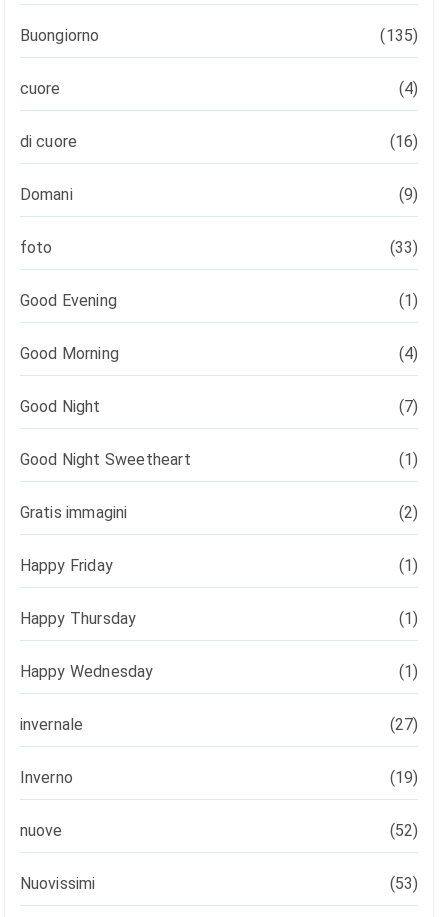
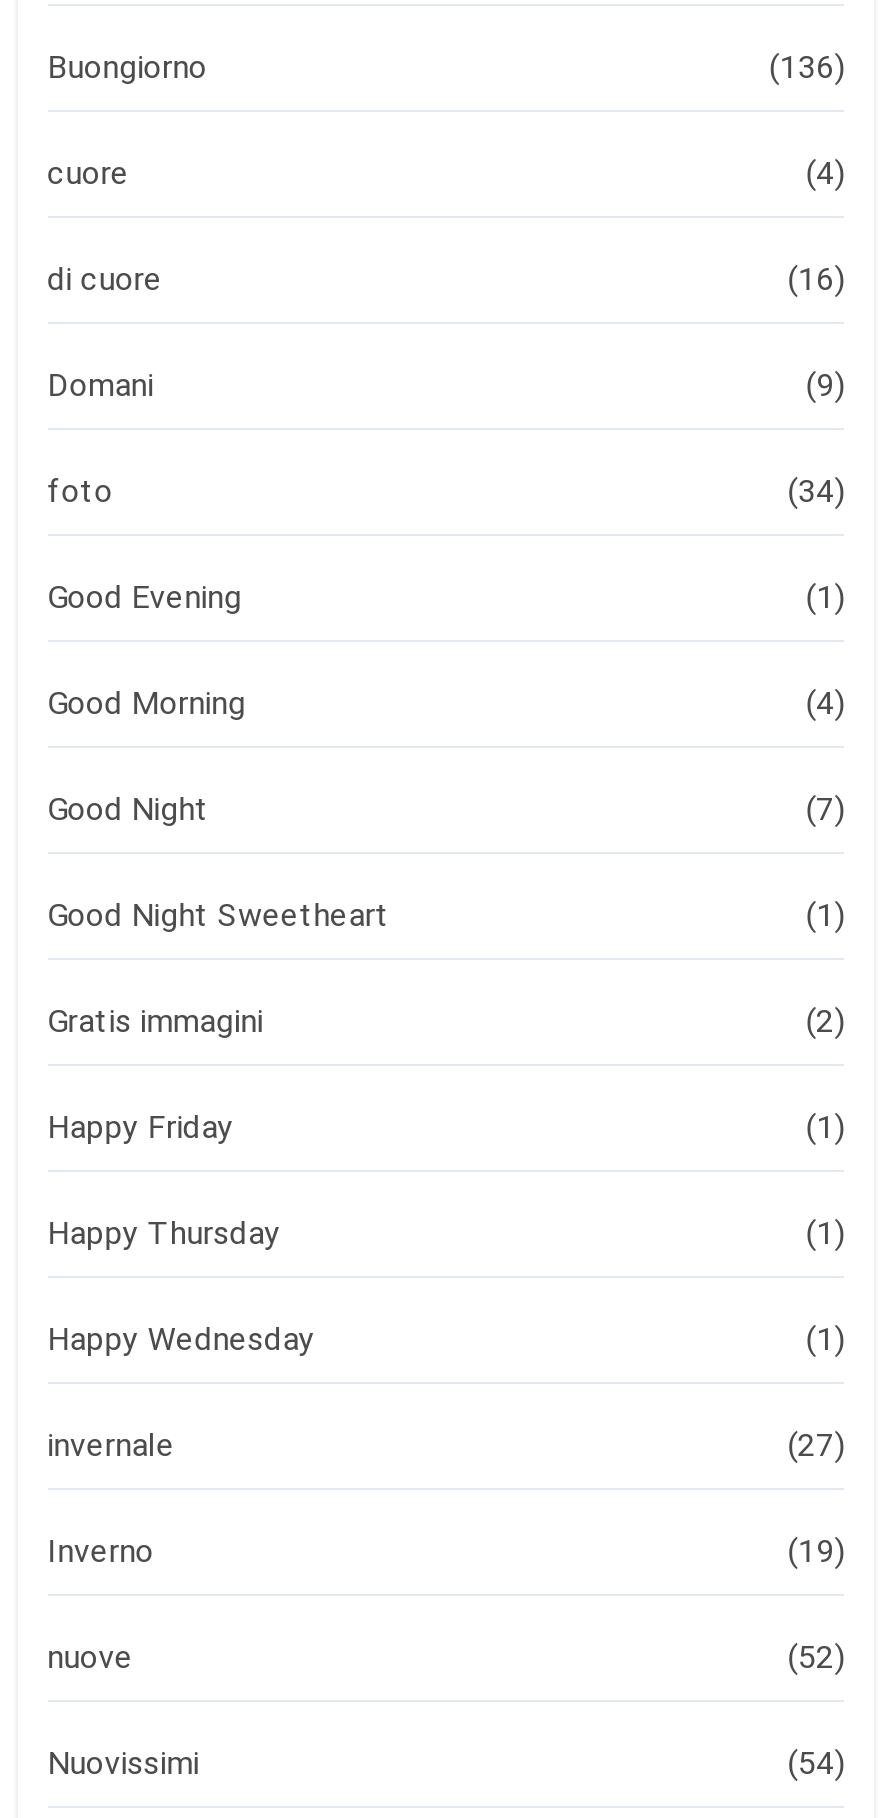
- (135)
+ (136)

- (33)
+ (34)

- (53)
+ (54)
